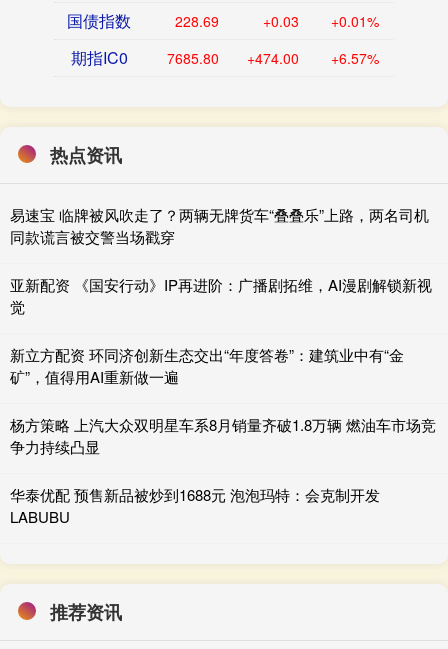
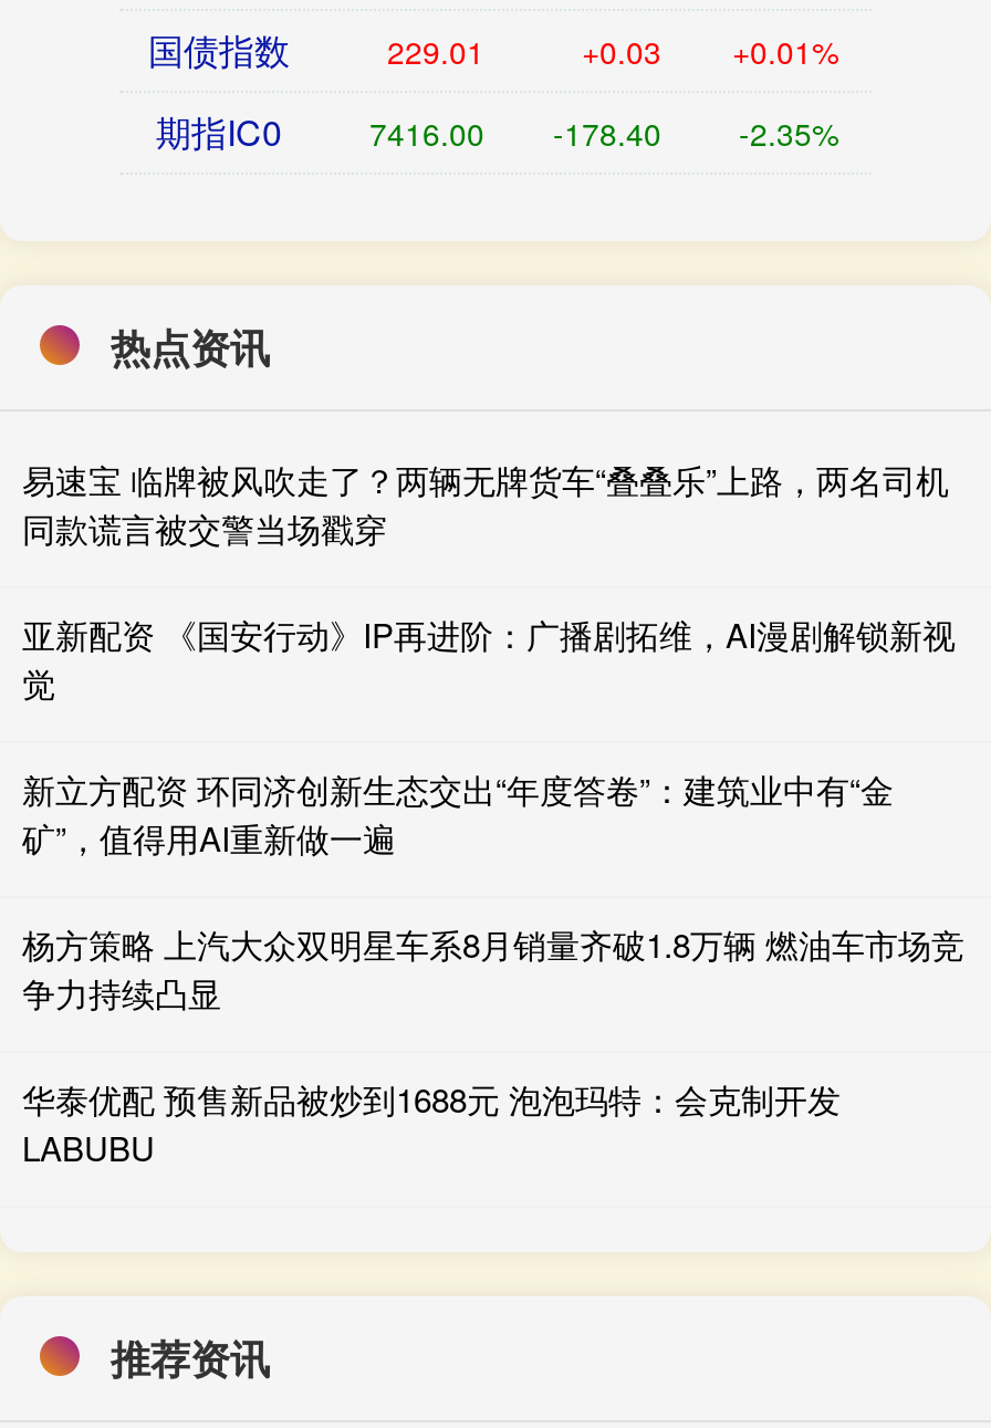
- 228.69
+ 229.01

- 7685.80
+ 7416.00

- +474.00
+ -178.40

- +6.57%
+ -2.35%
